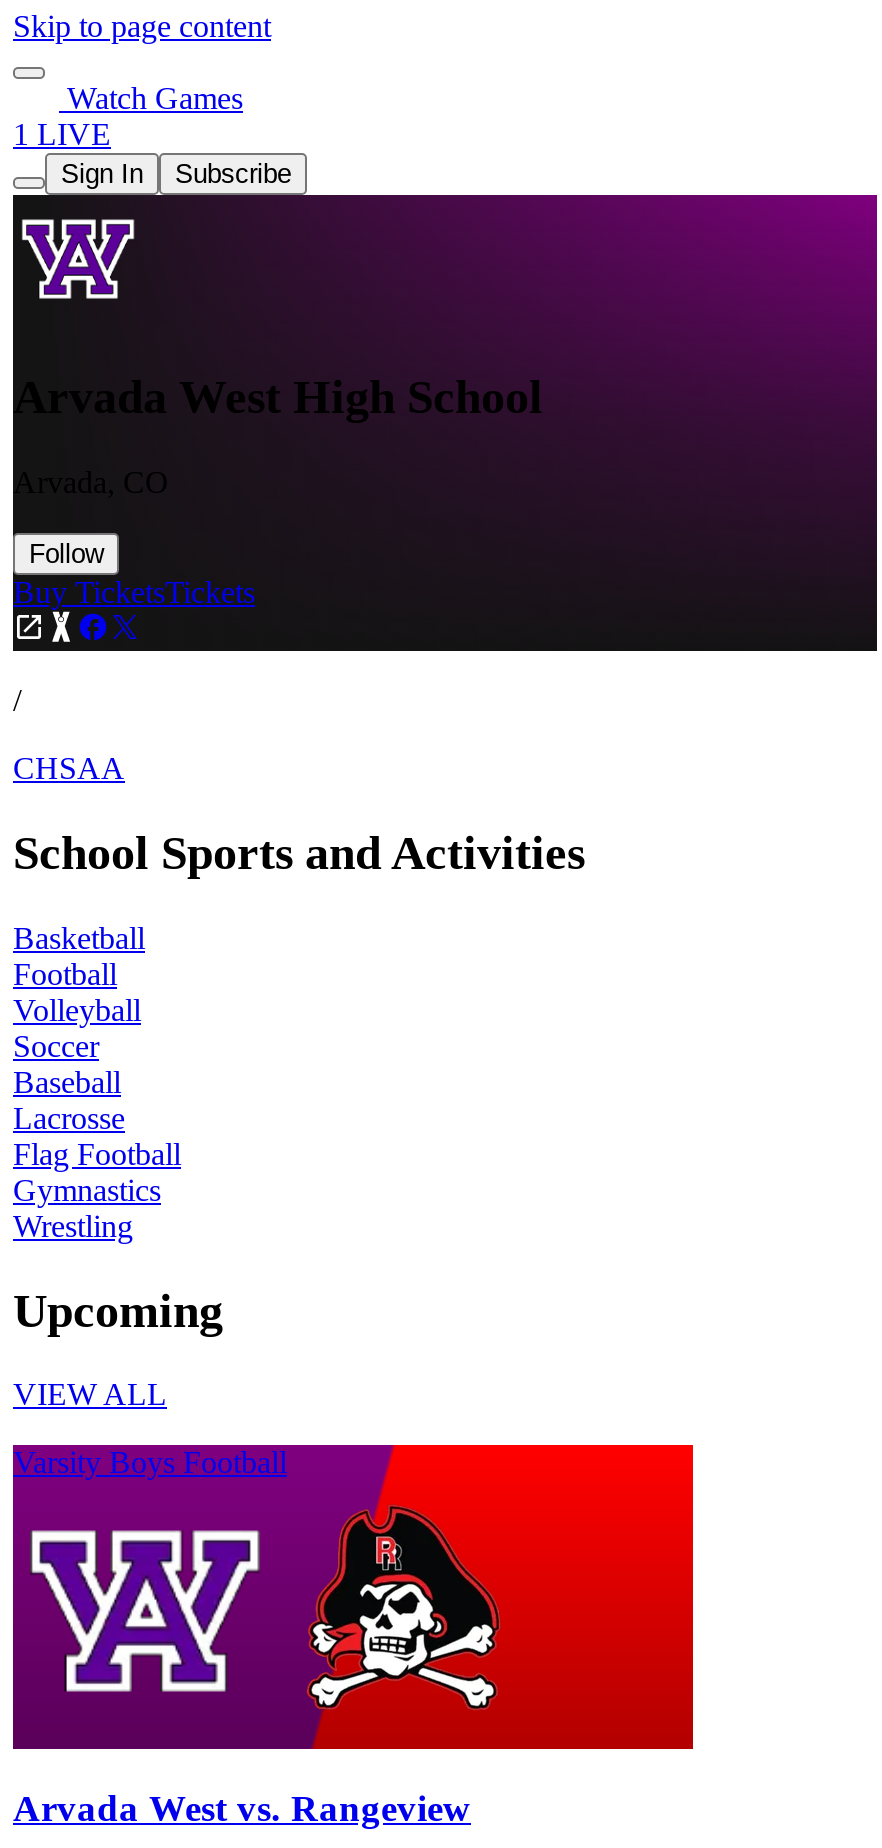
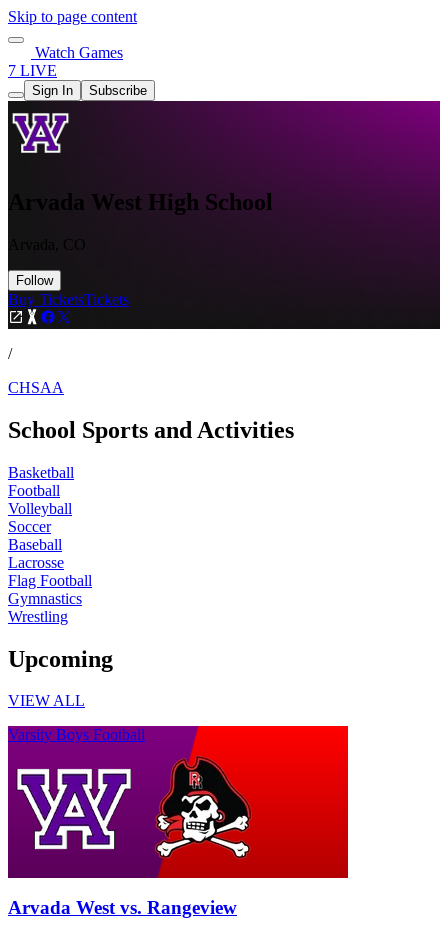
- 1 LIVE
+ 7 LIVE
